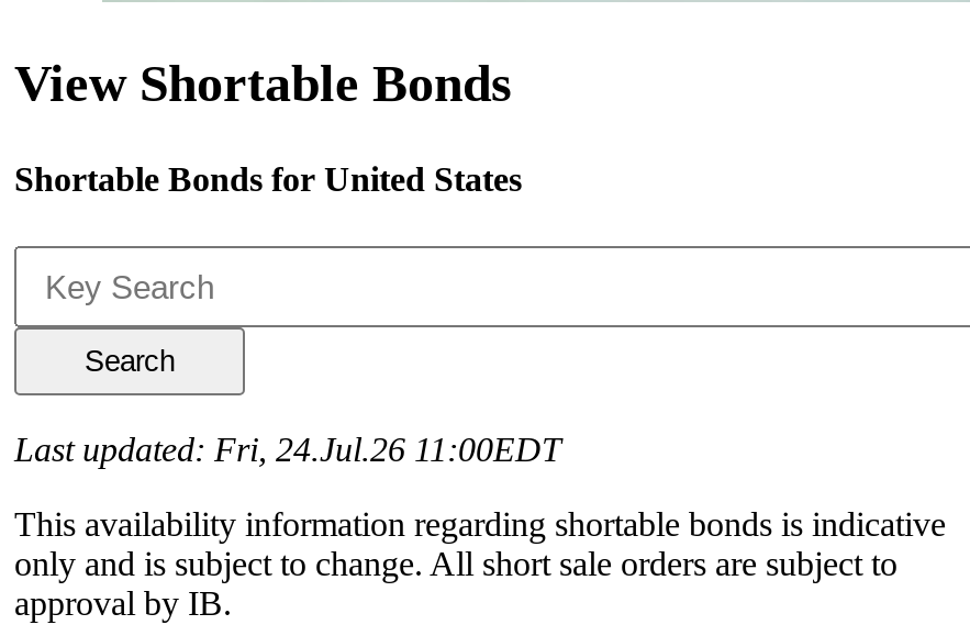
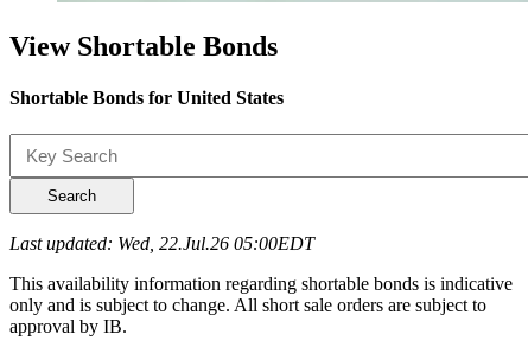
- Last updated: Fri, 24.Jul.26 11:00EDT
+ Last updated: Wed, 22.Jul.26 05:00EDT
